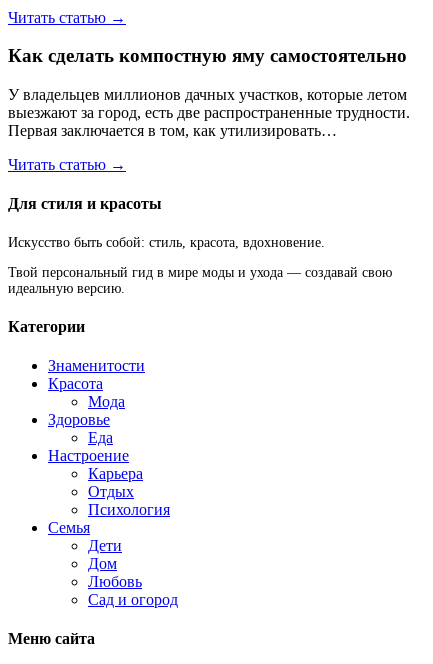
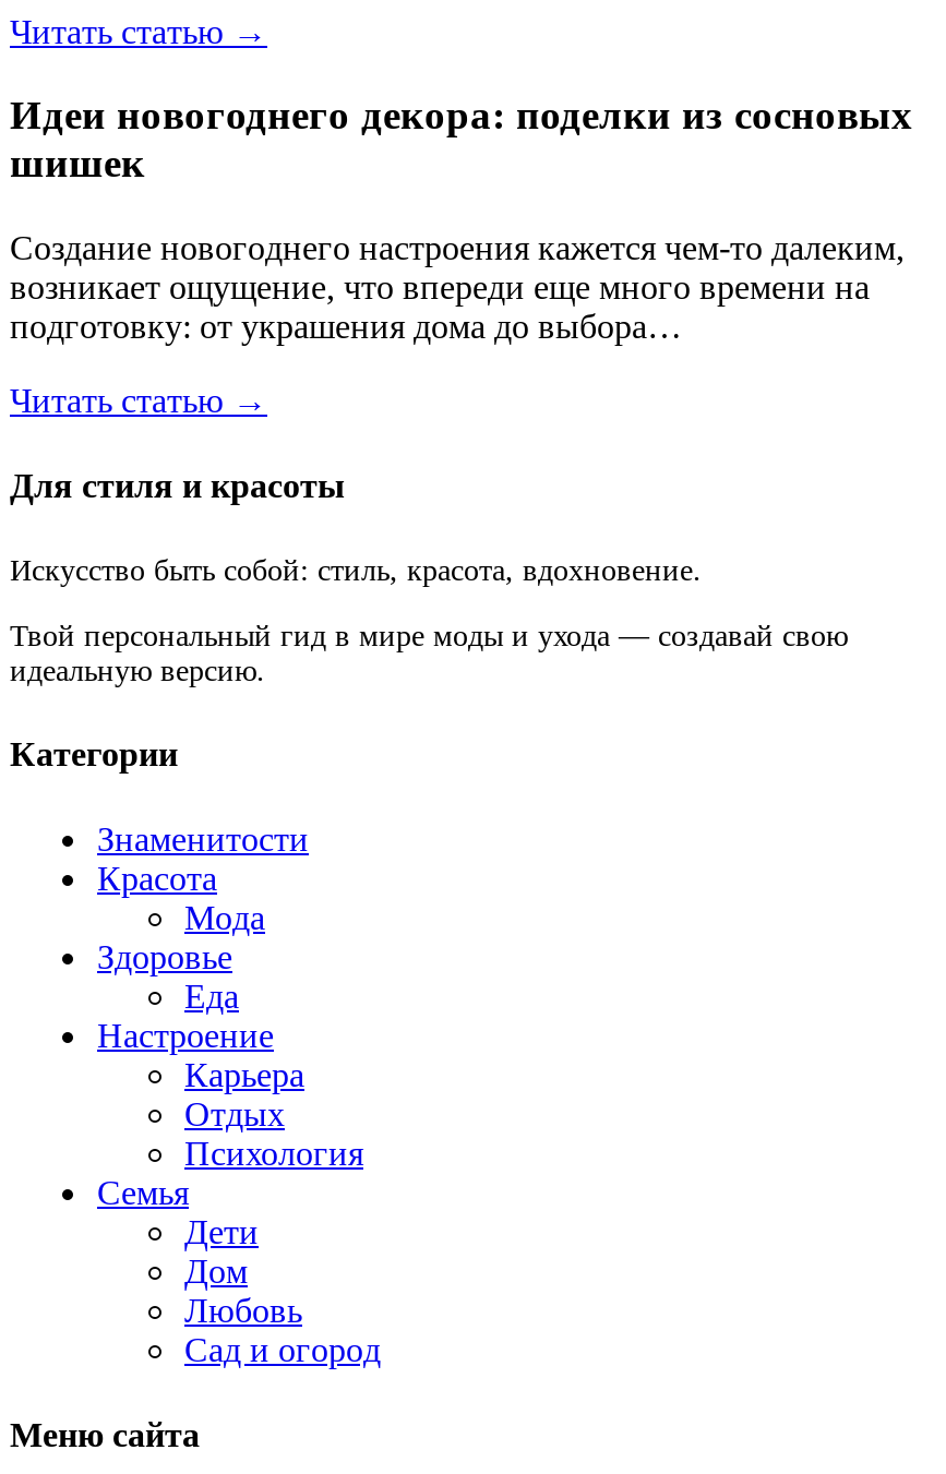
- Как сделать компостную яму самостоятельно
+ Идеи новогоднего декора: поделки из сосновых
+ шишек

- У владельцев миллионов дачных участков, которые летом
- выезжают за город, есть две распространенные трудности.
- Первая заключается в том, как утилизировать…
+ Создание новогоднего настроения кажется чем-то далеким,
+ возникает ощущение, что впереди еще много времени на
+ подготовку: от украшения дома до выбора…
